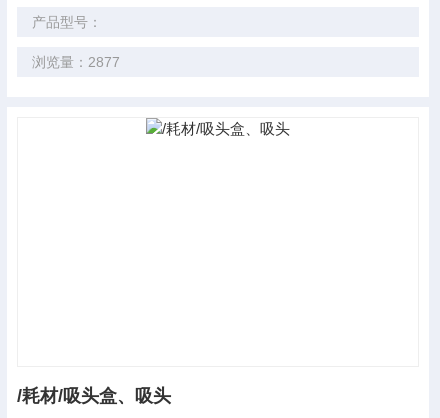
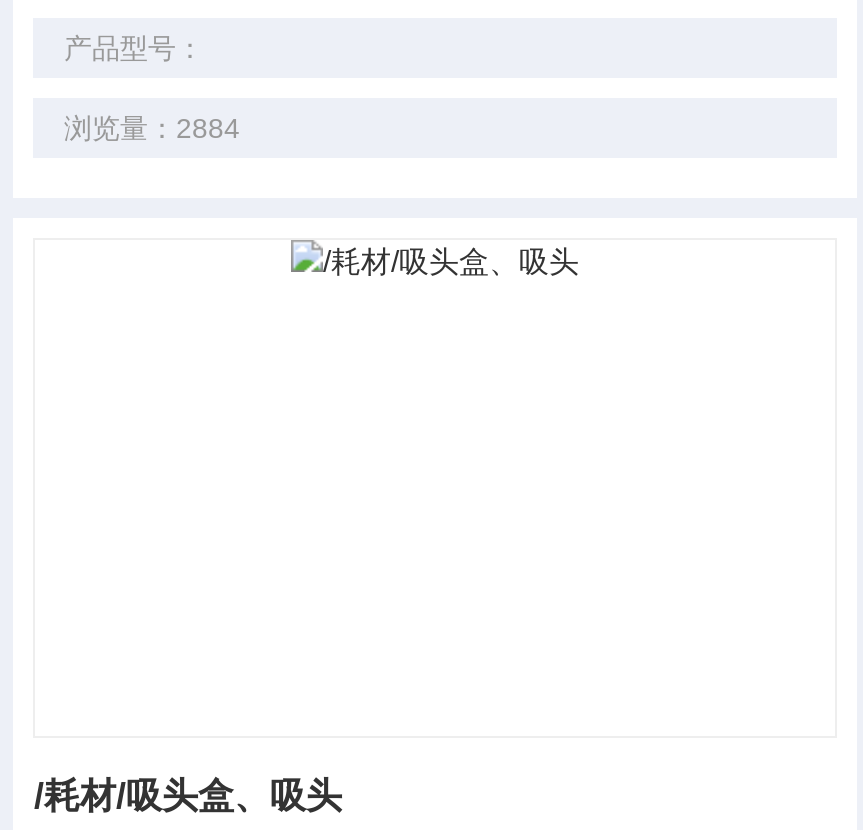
- 浏览量：2877
+ 浏览量：2884
